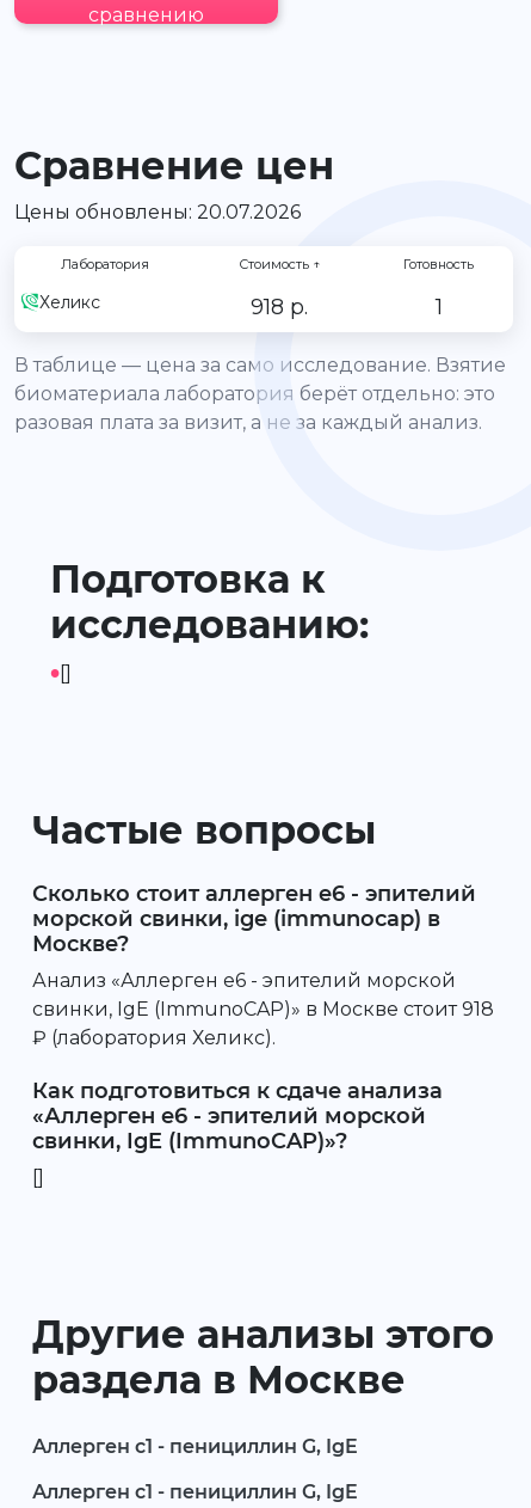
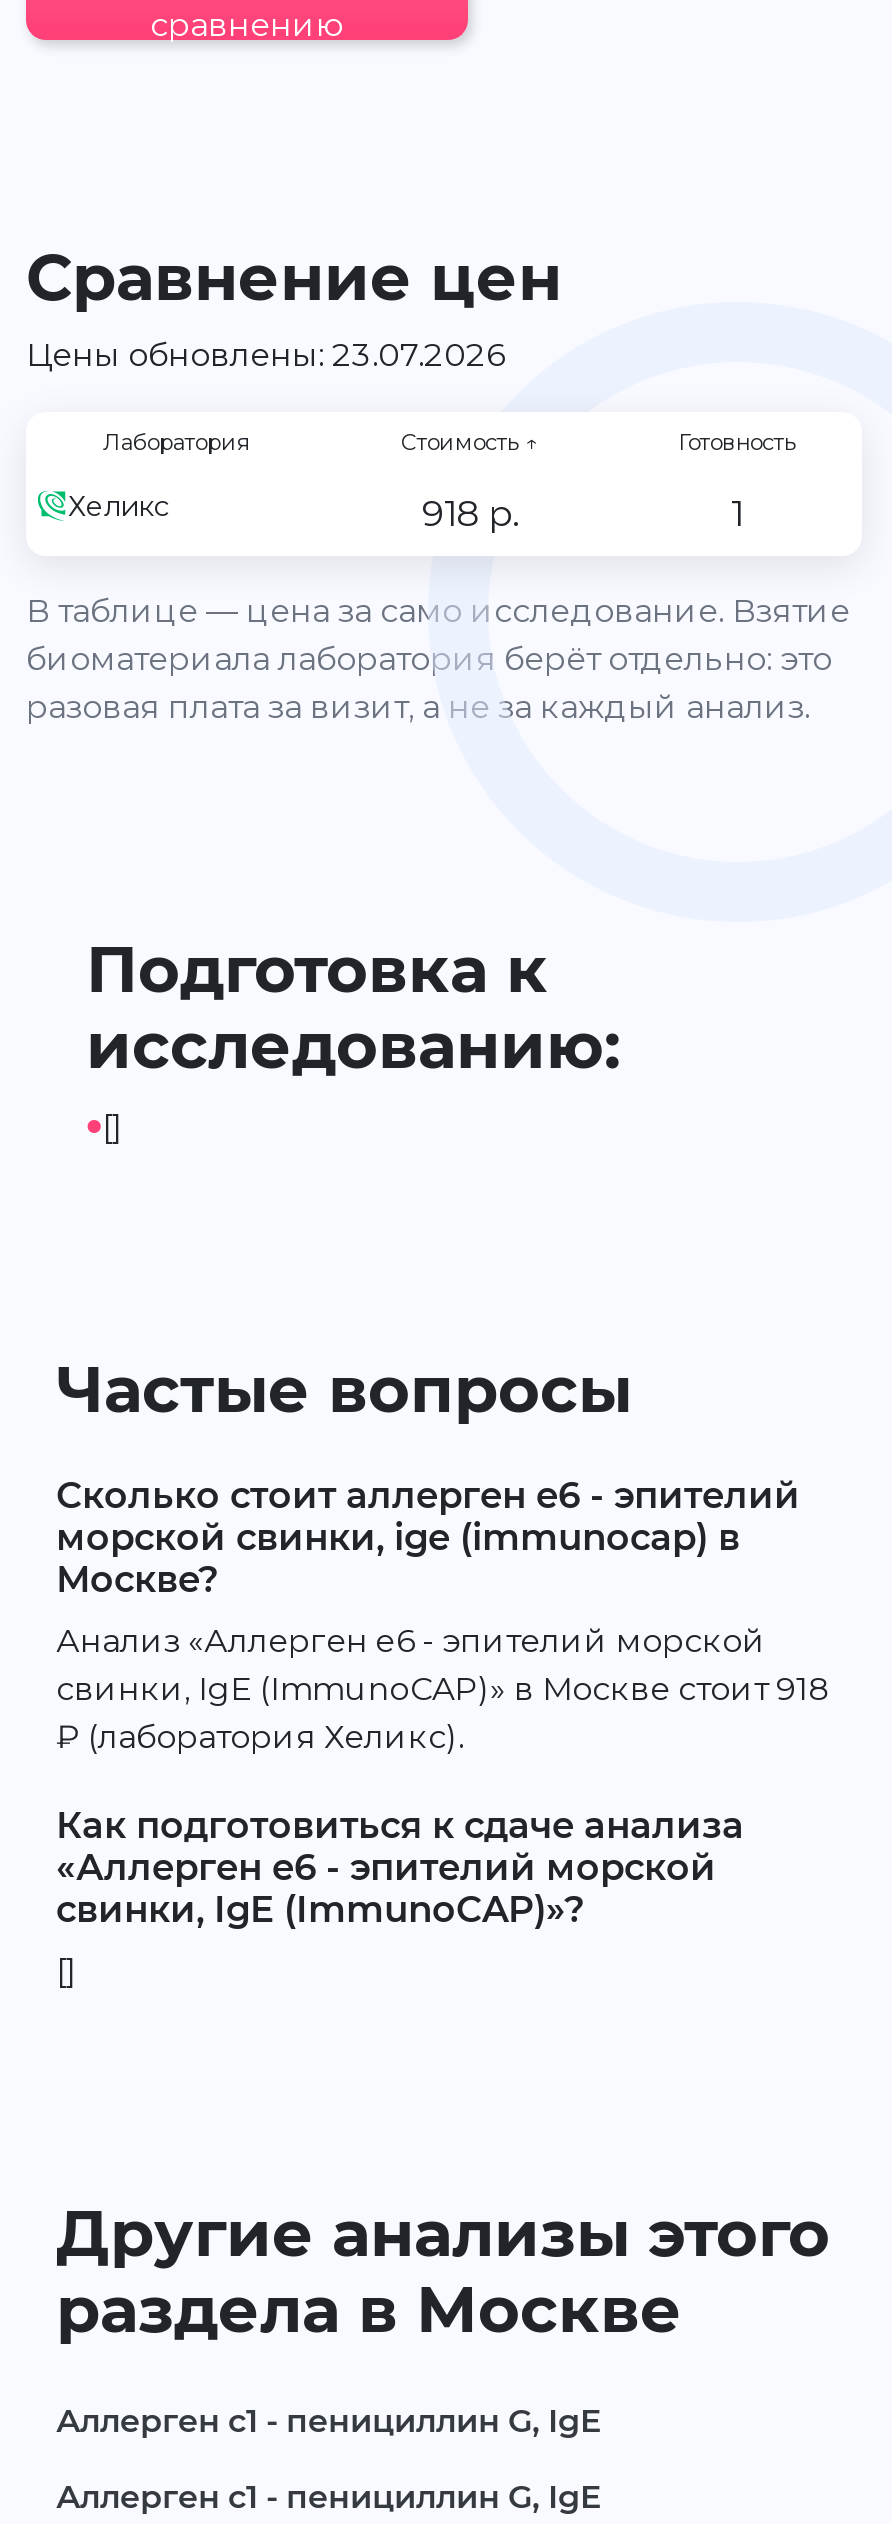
- Цены обновлены: 20.07.2026
+ Цены обновлены: 23.07.2026
